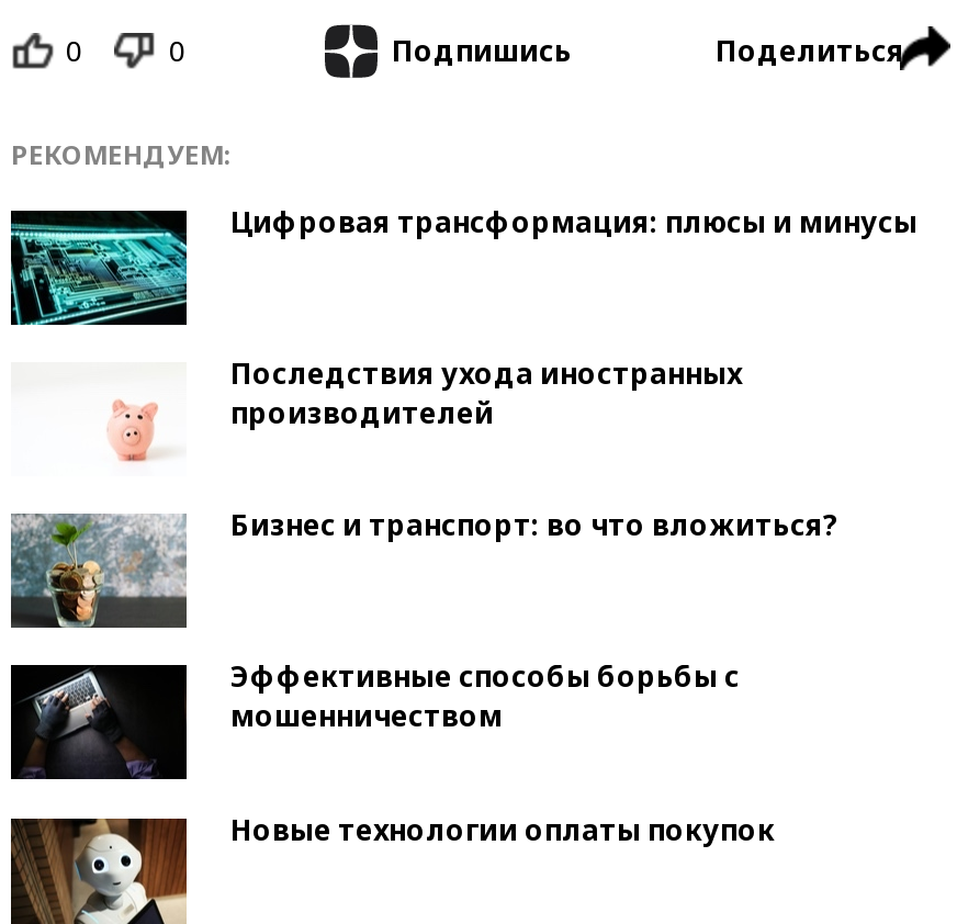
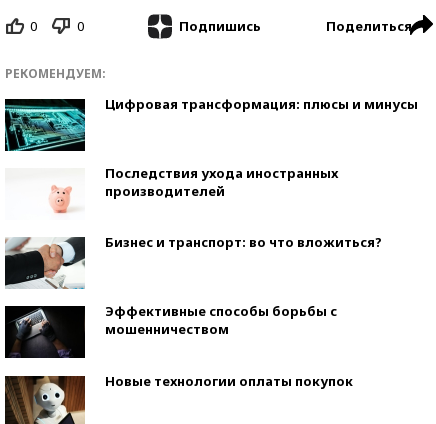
- [image]
+ [image]
